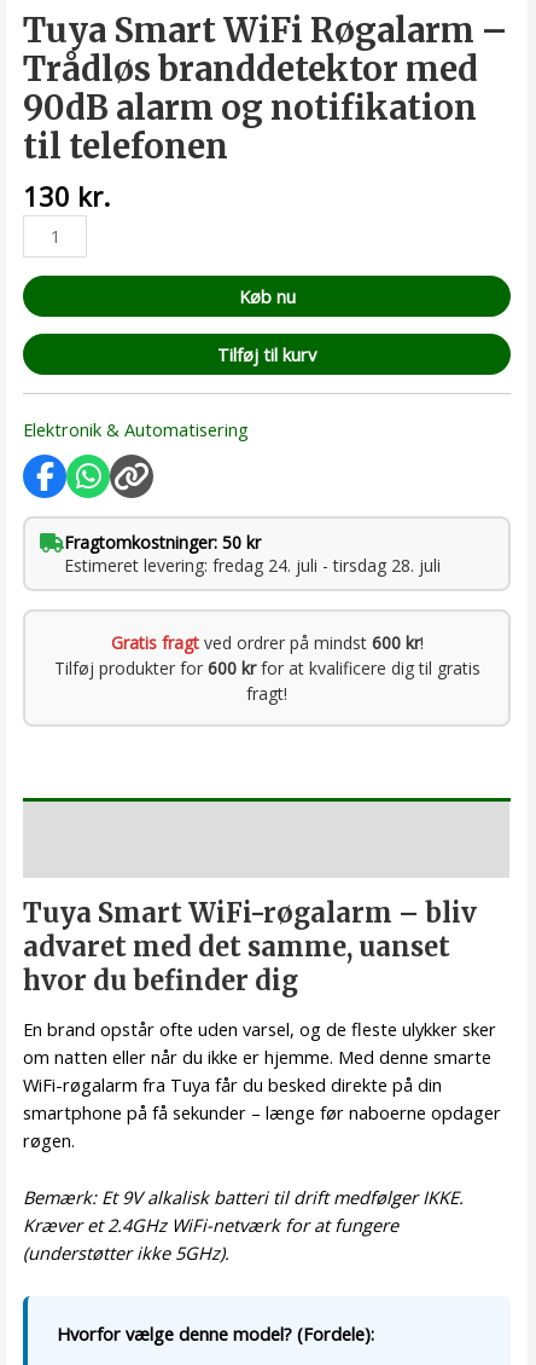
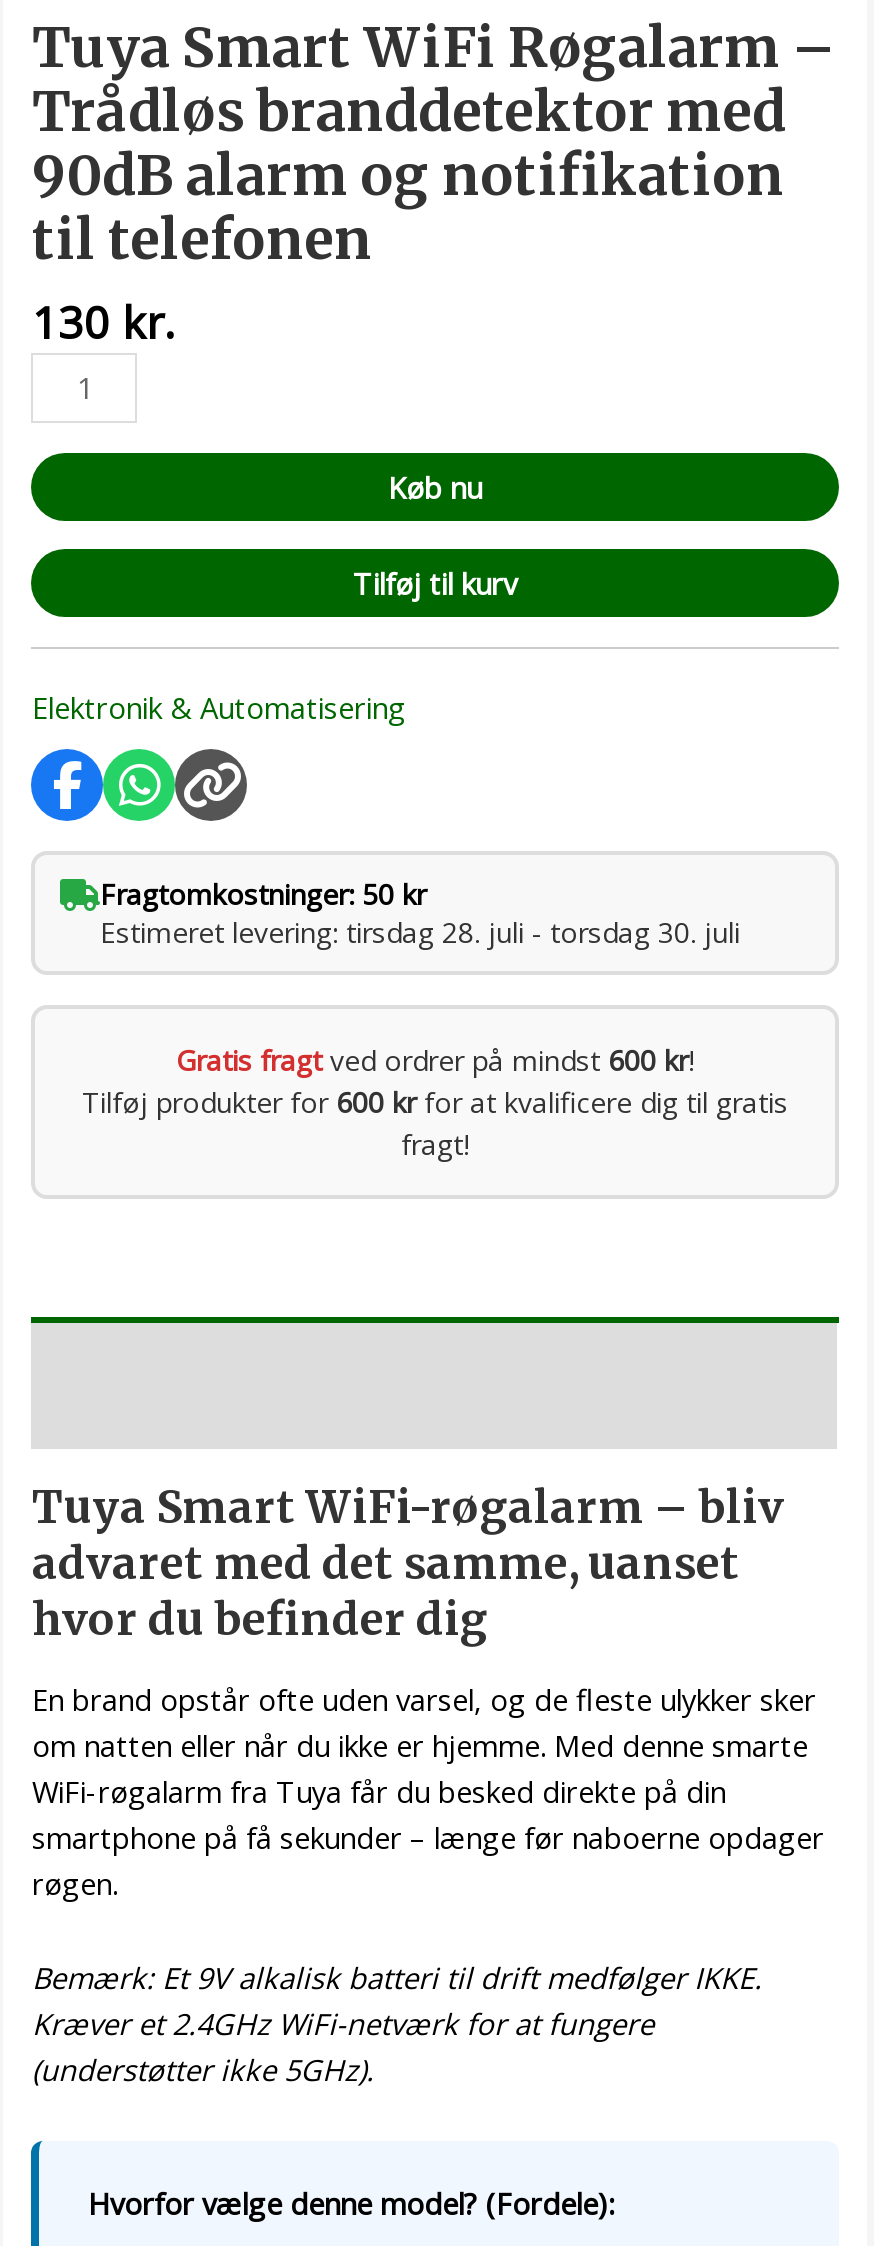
- Estimeret levering: fredag 24. juli - tirsdag 28. juli
+ Estimeret levering: tirsdag 28. juli - torsdag 30. juli
